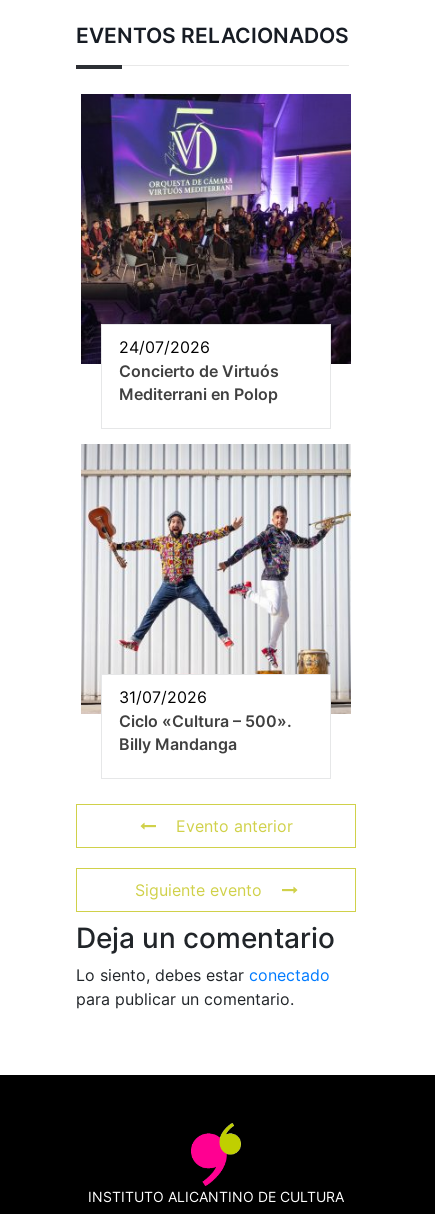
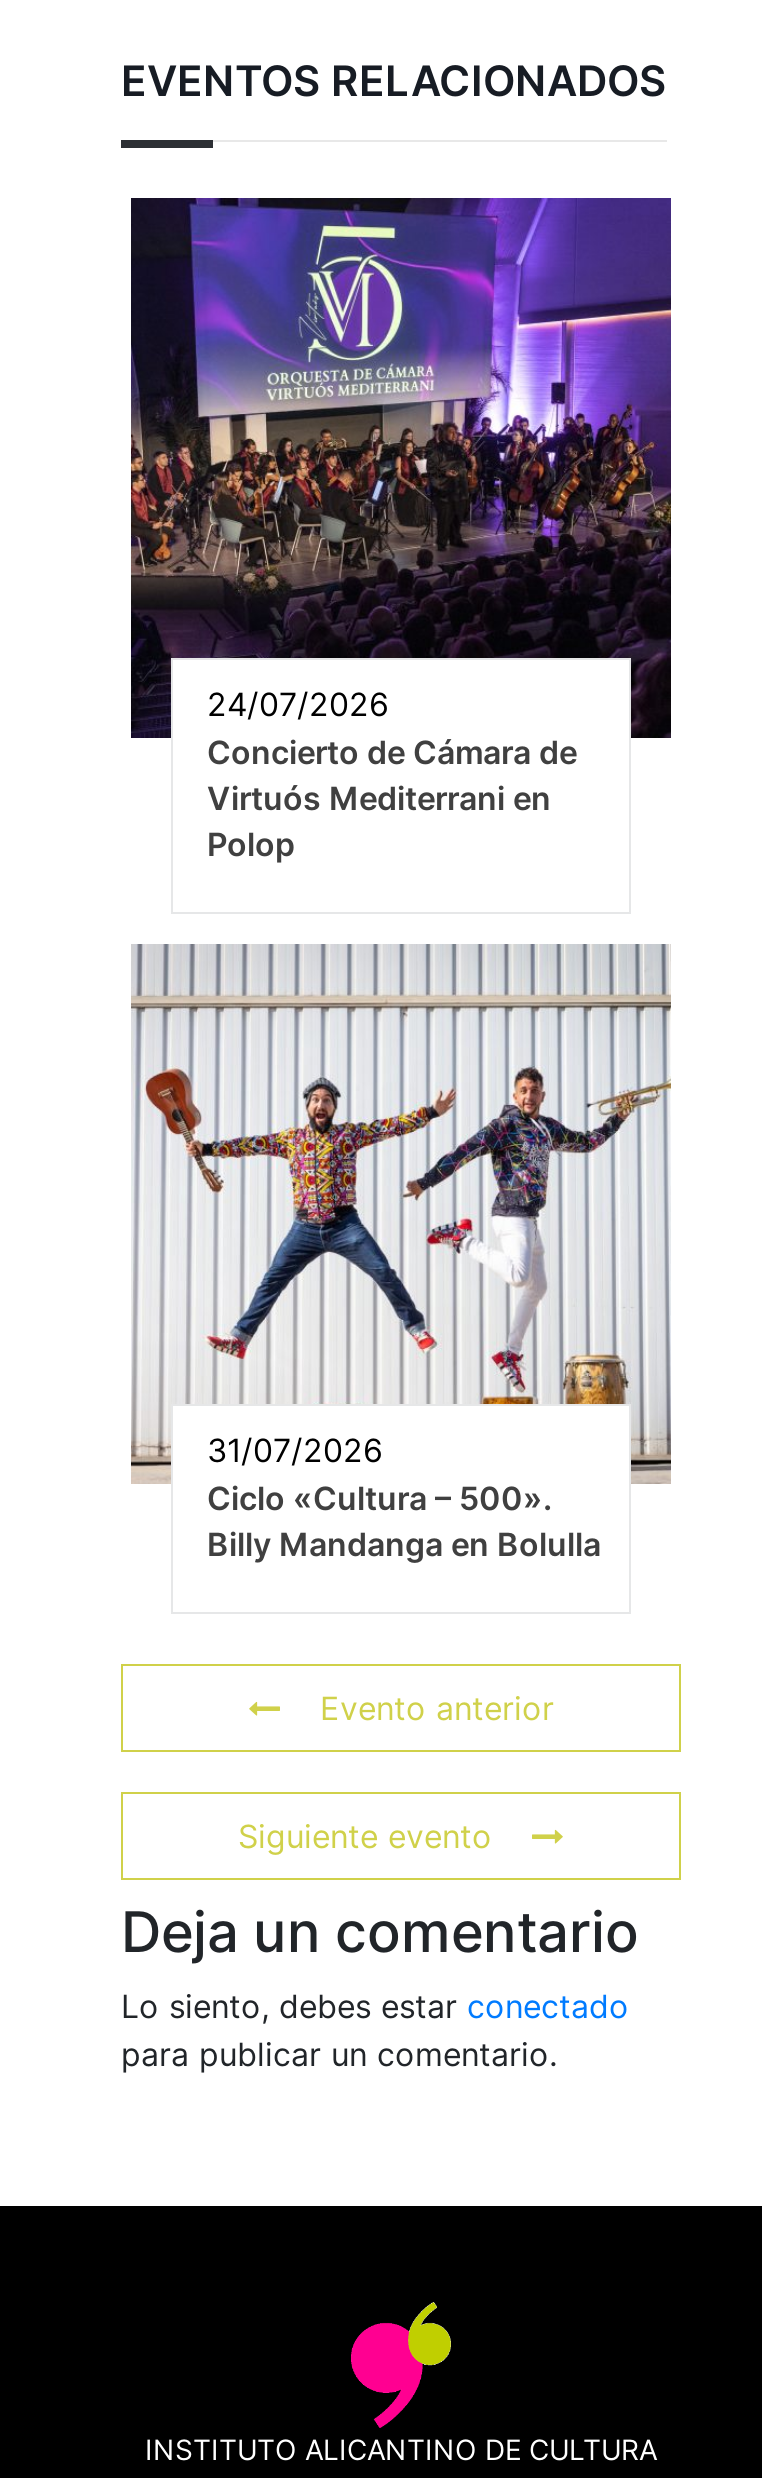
- Concierto de Virtuós
- Mediterrani en Polop
+ Concierto de Cámara de
+ Virtuós Mediterrani en
+ Polop

- Billy Mandanga
+ Billy Mandanga en Bolulla
